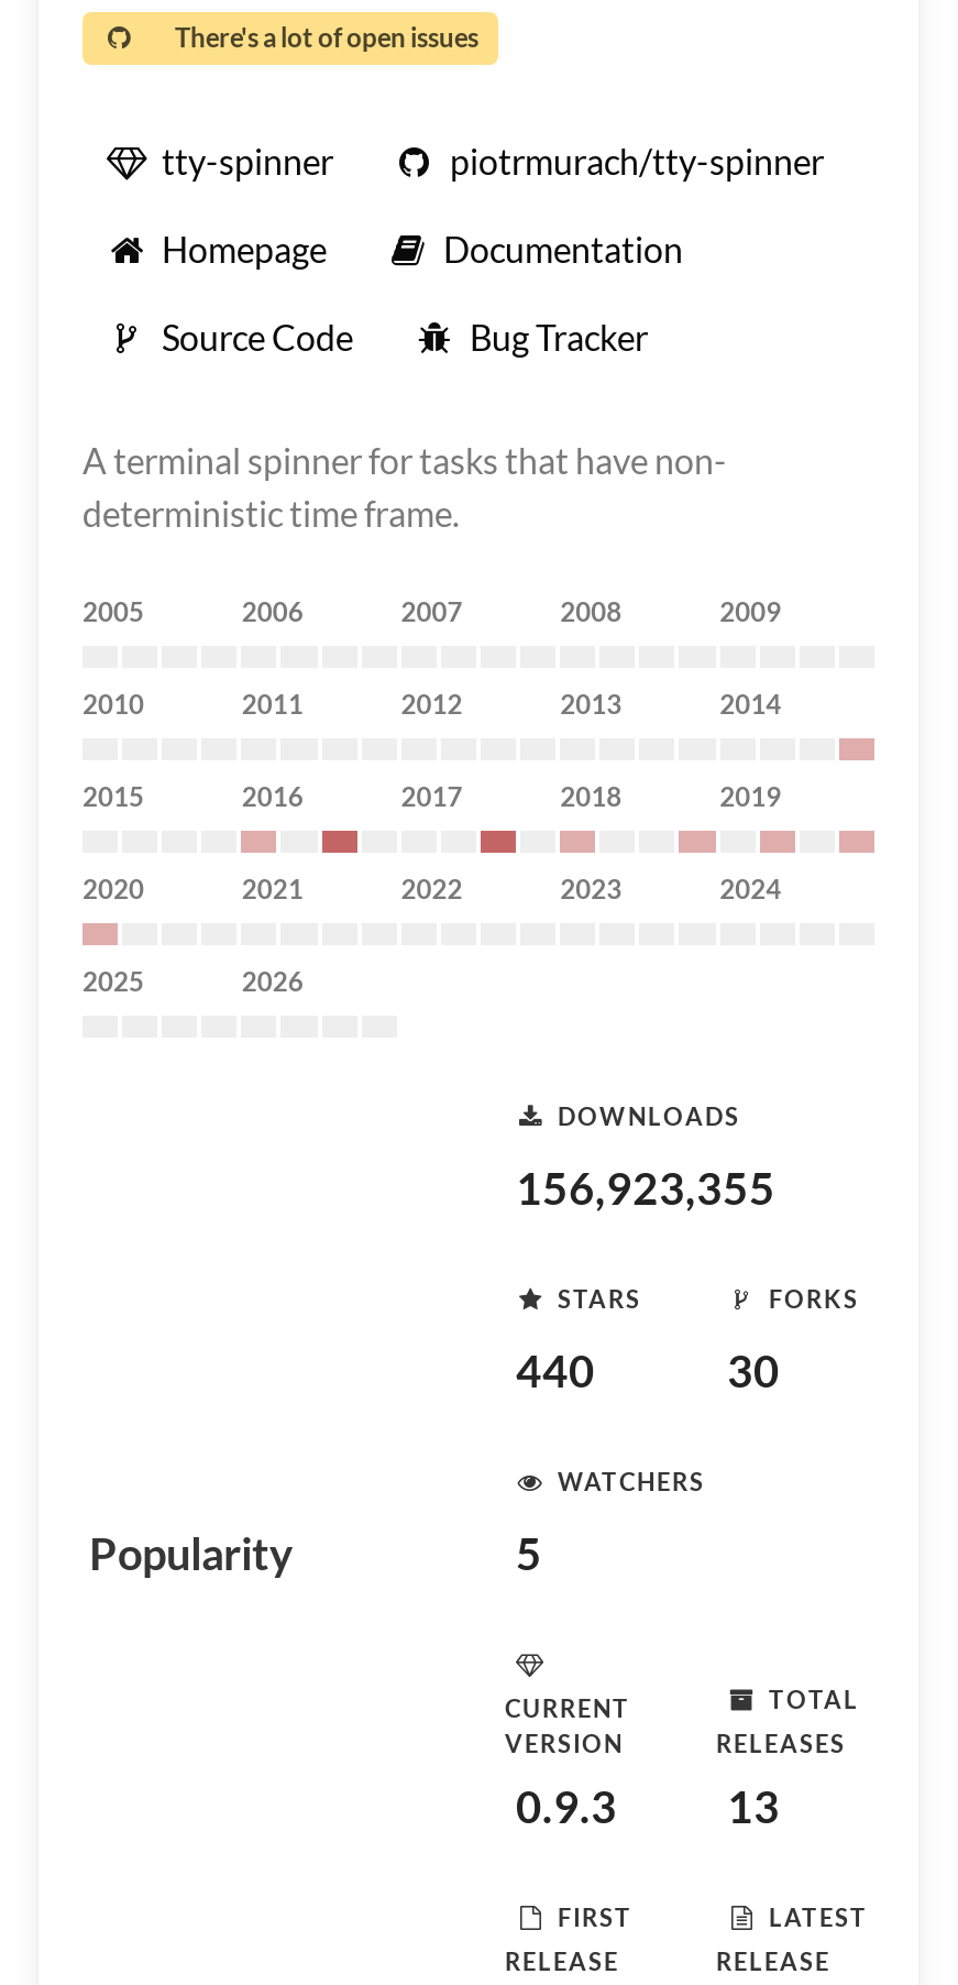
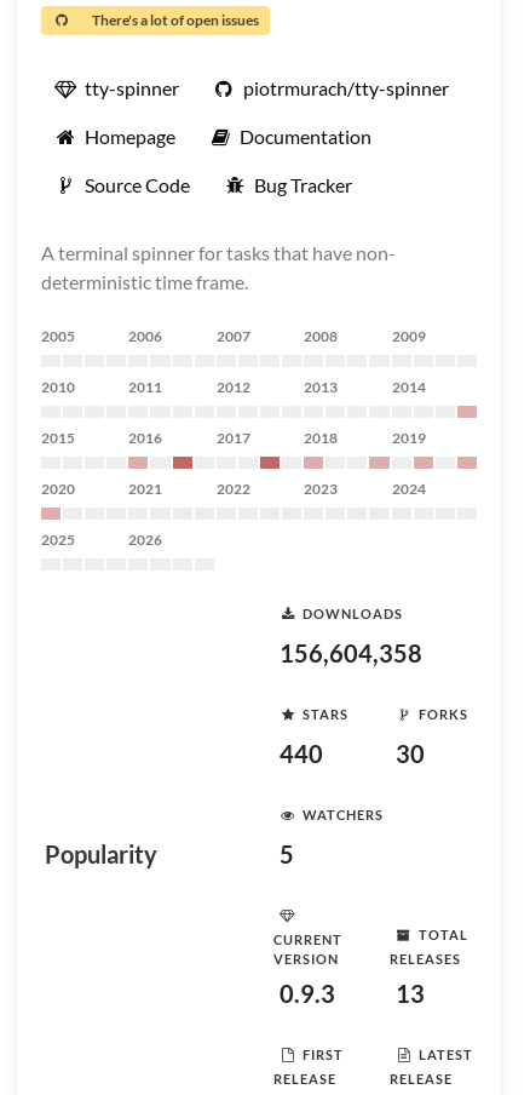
- 156,923,355
+ 156,604,358
